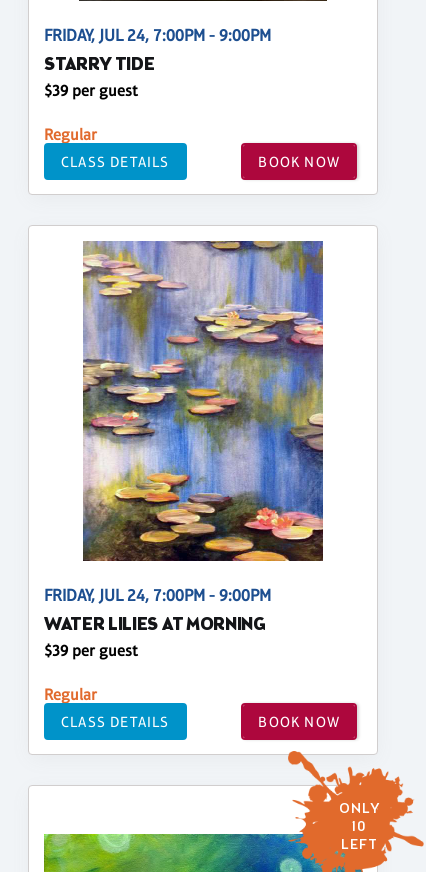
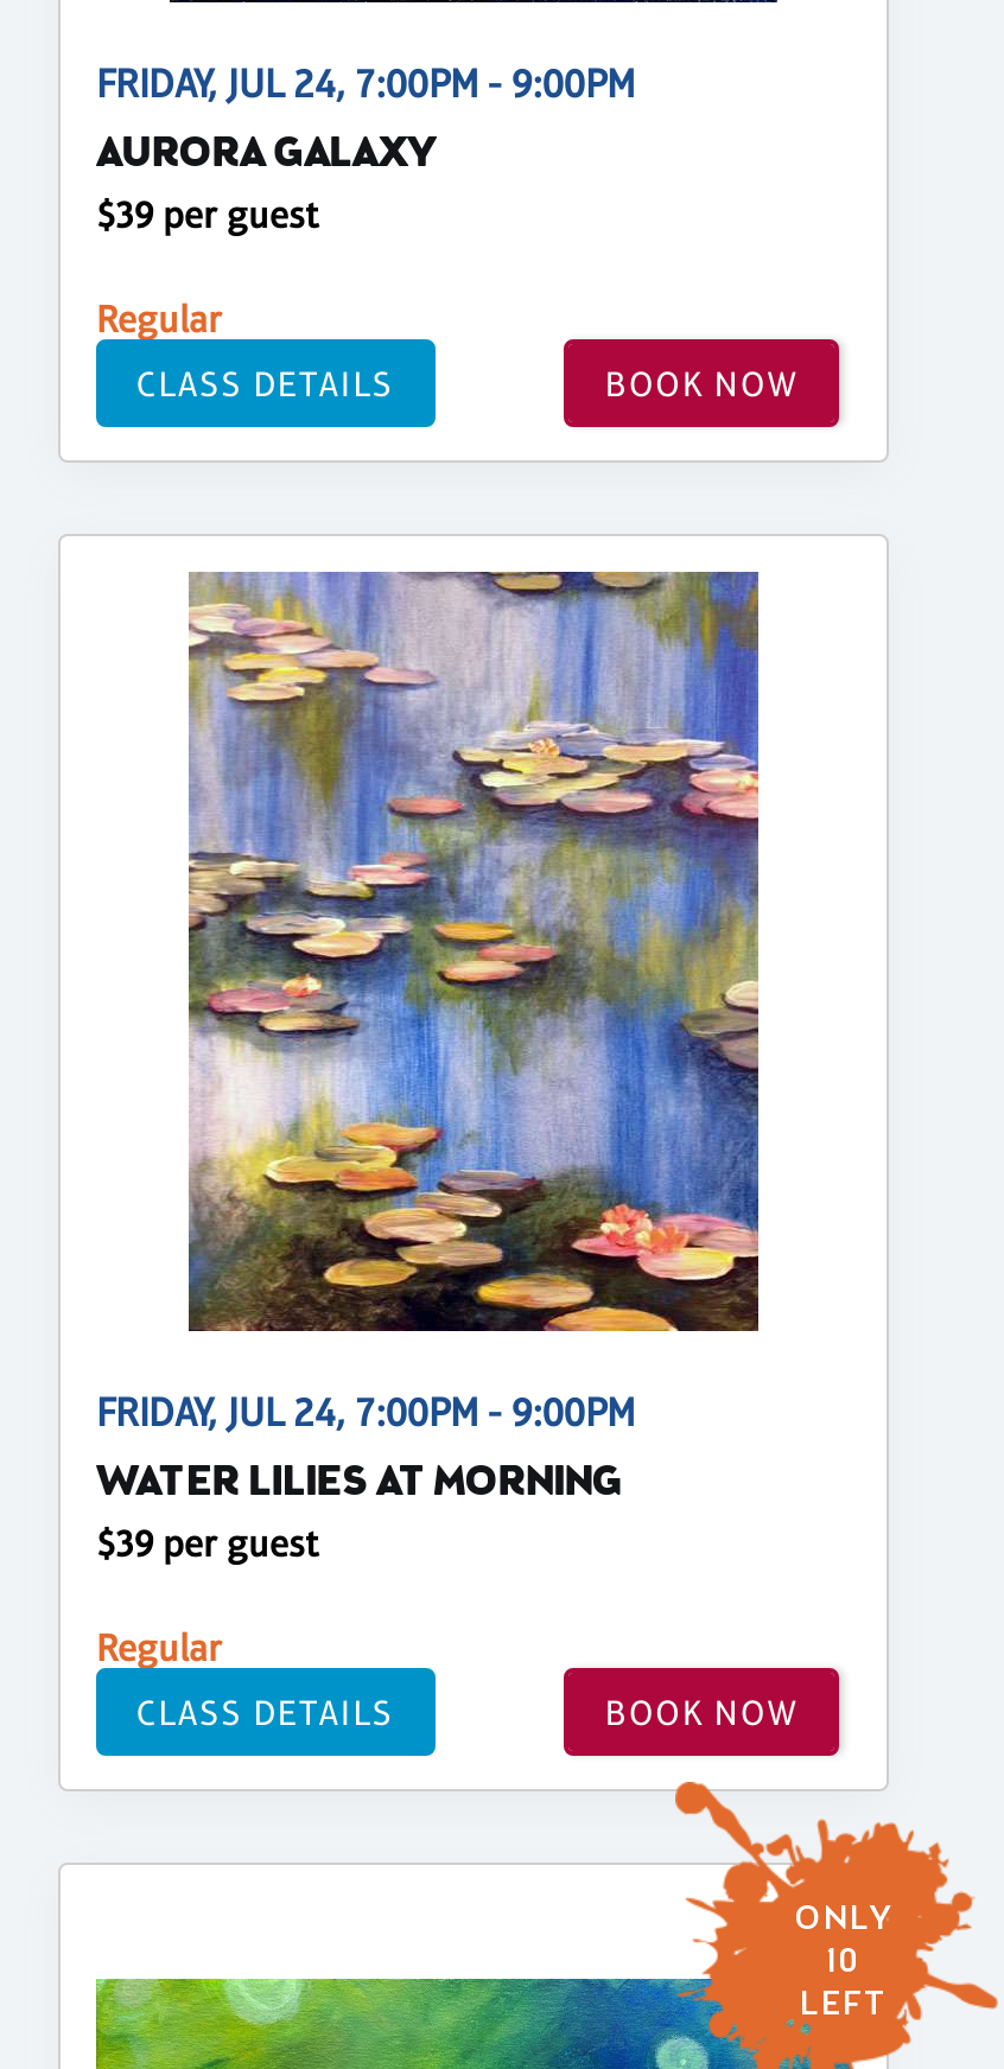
- STARRY TIDE
+ AURORA GALAXY
